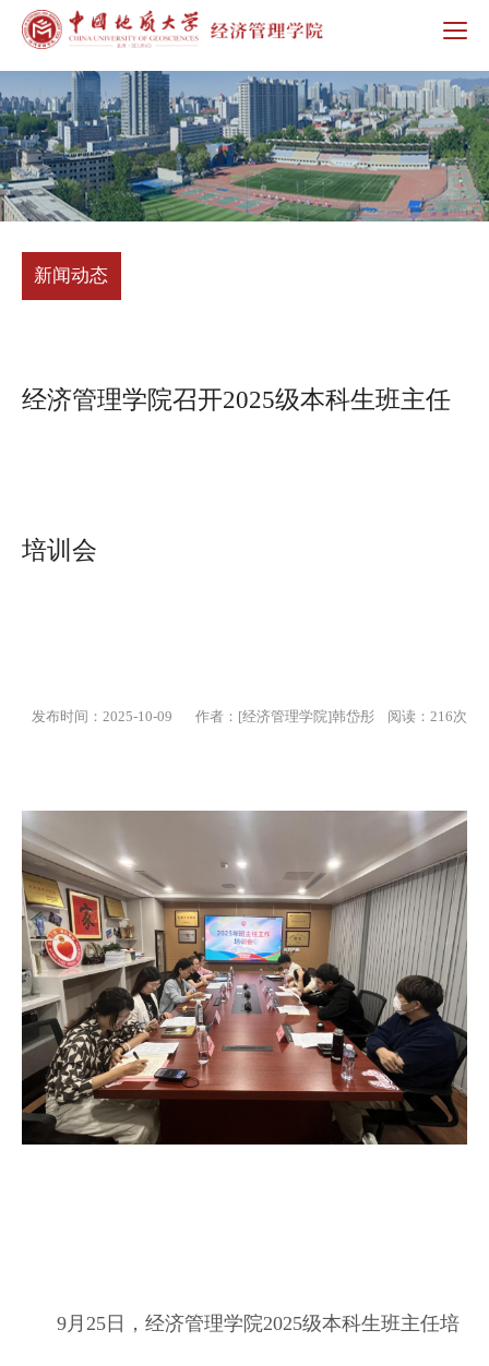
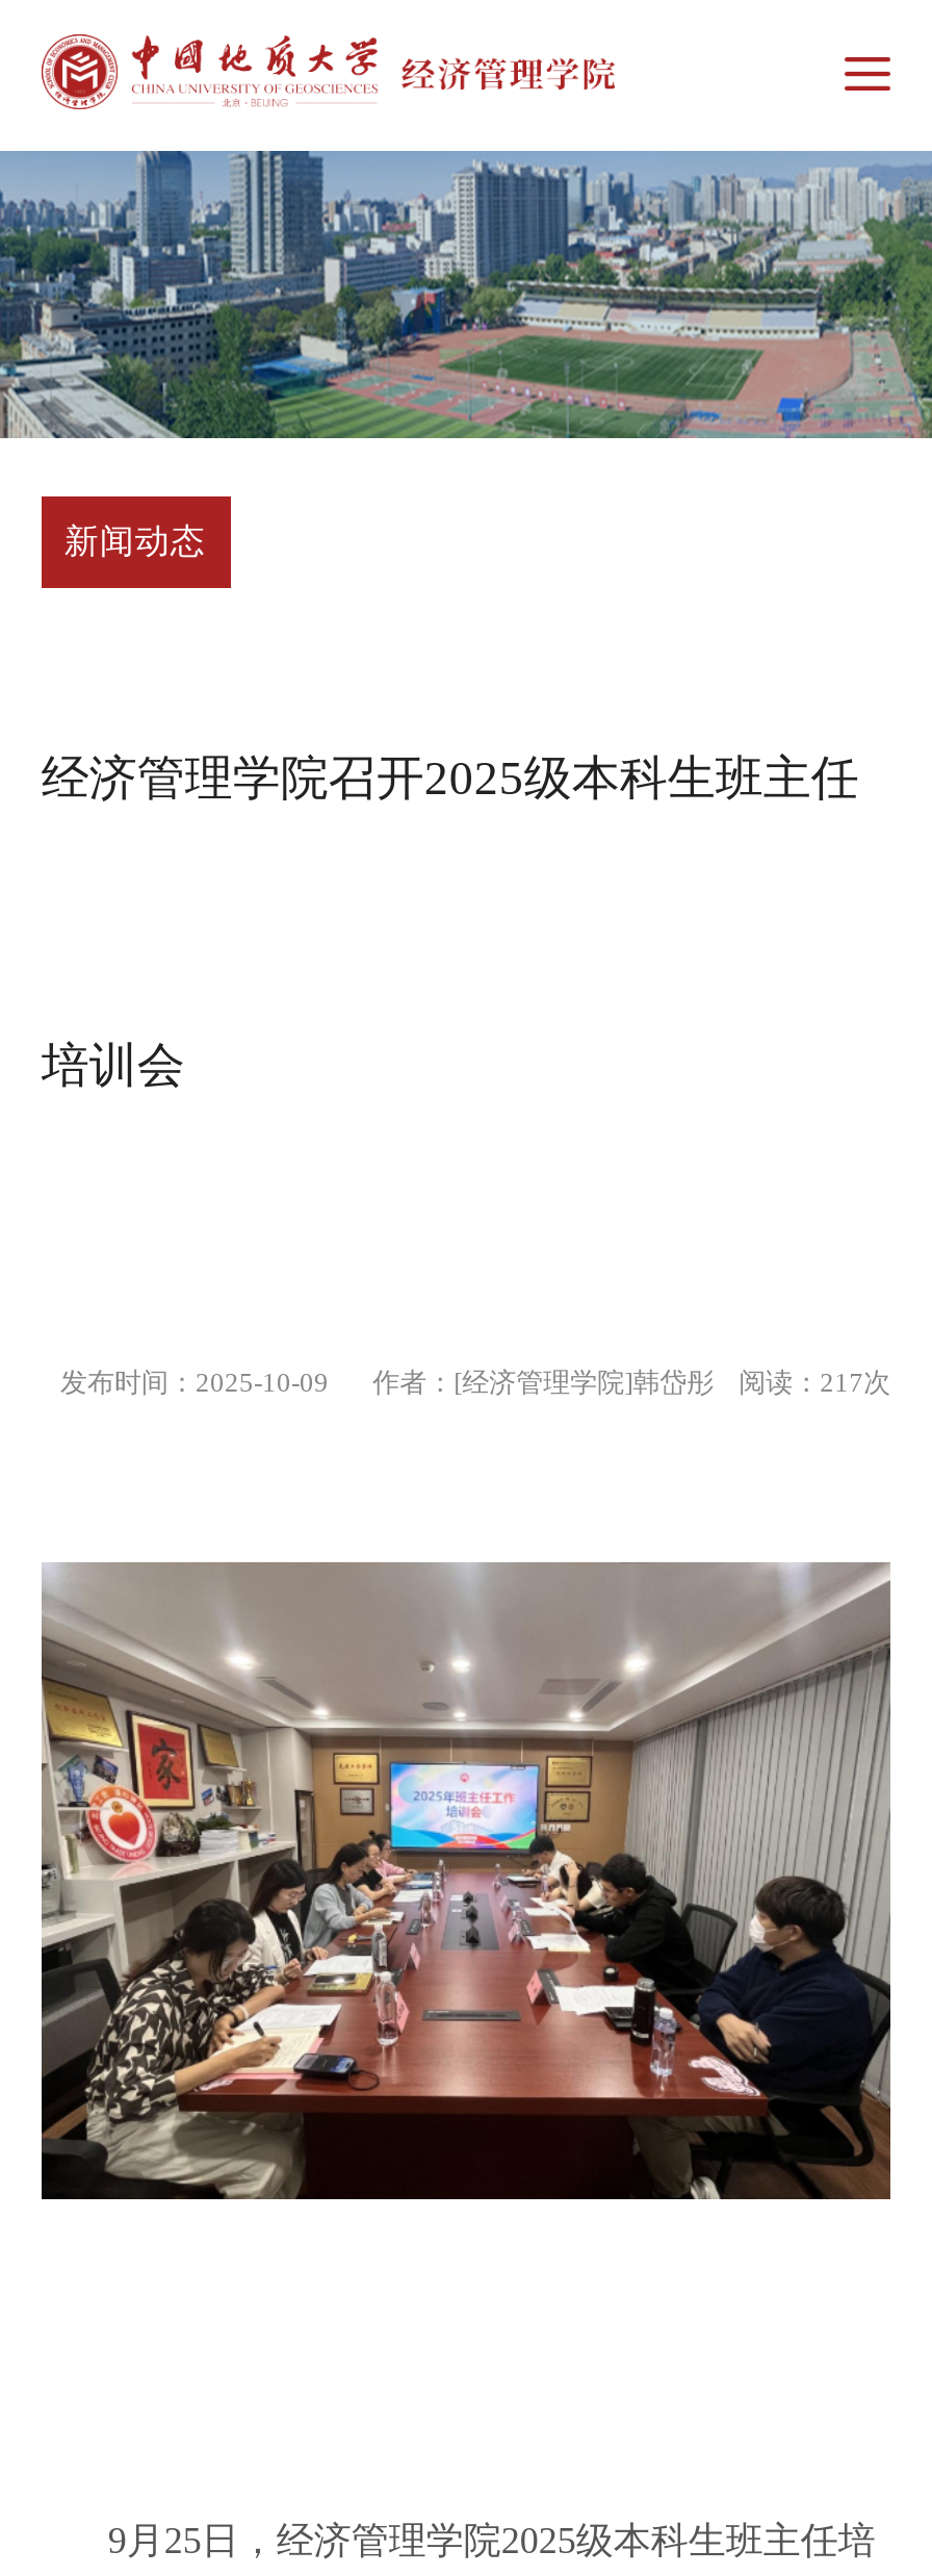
- 作者：[经济管理学院]韩岱彤 阅读：216次
+ 作者：[经济管理学院]韩岱彤 阅读：217次
